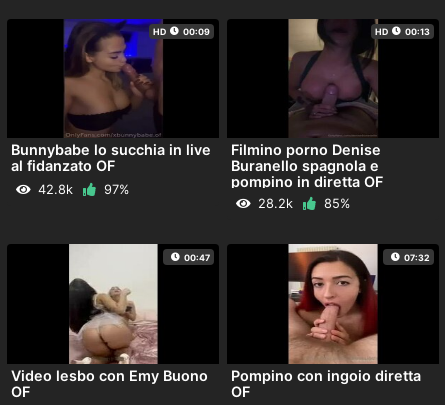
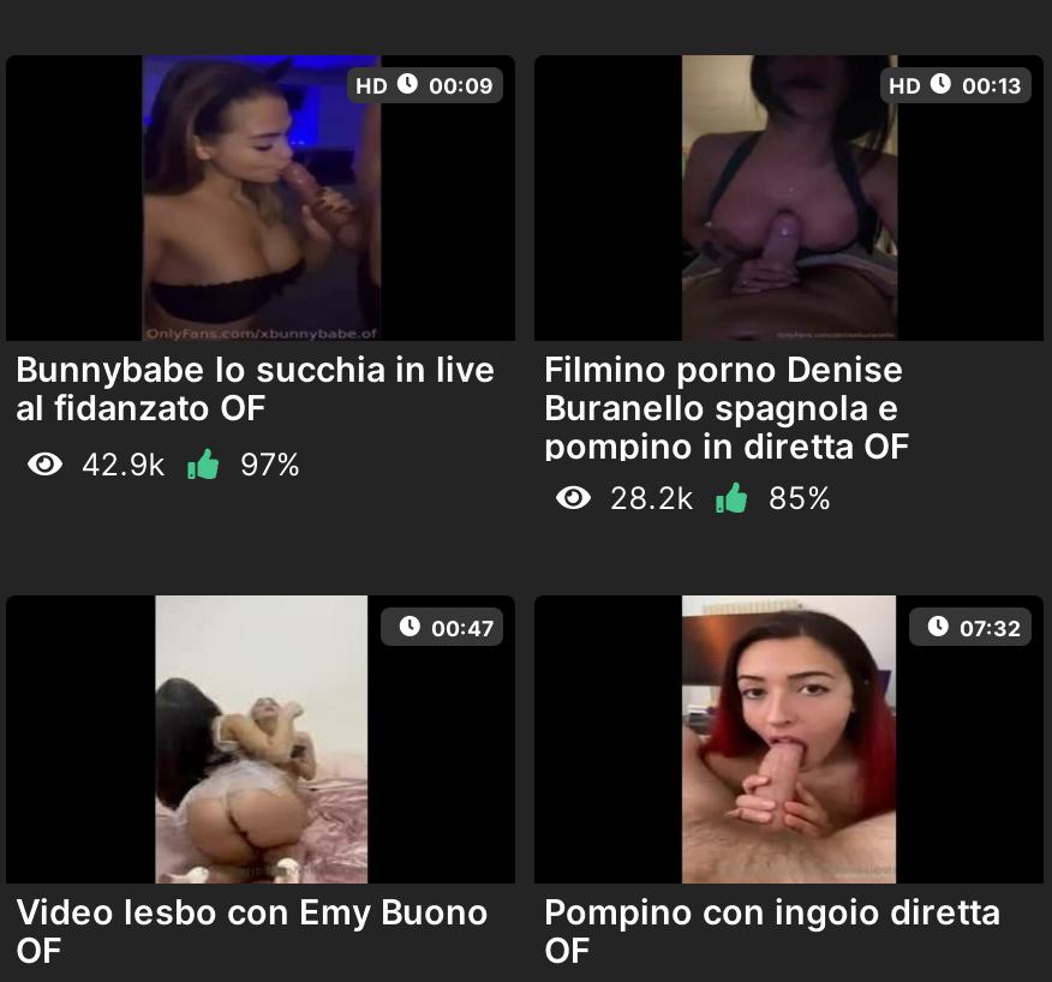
- 42.8k
+ 42.9k
